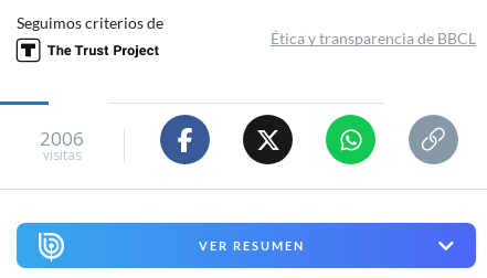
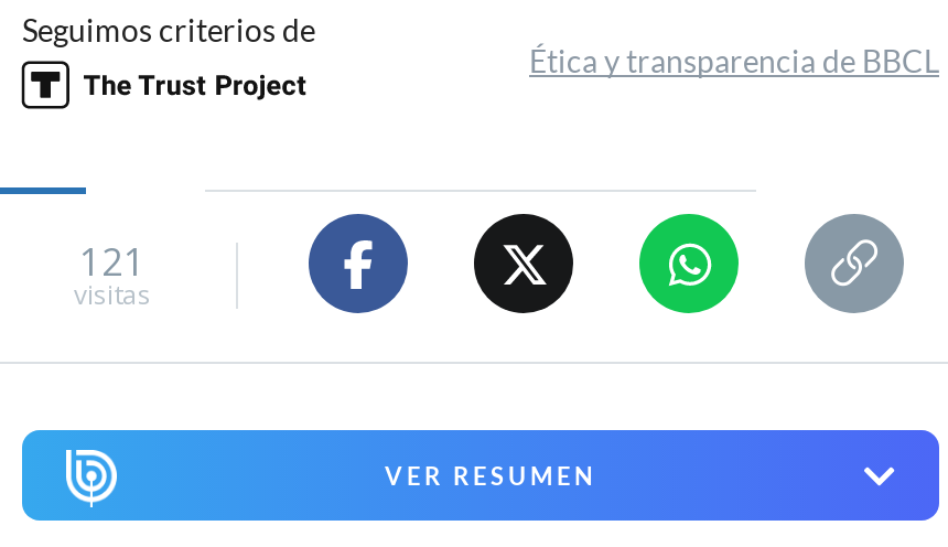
- 2006
+ 121
